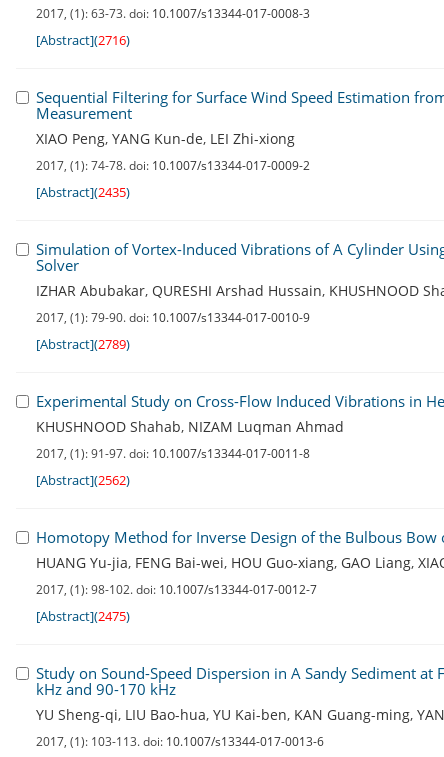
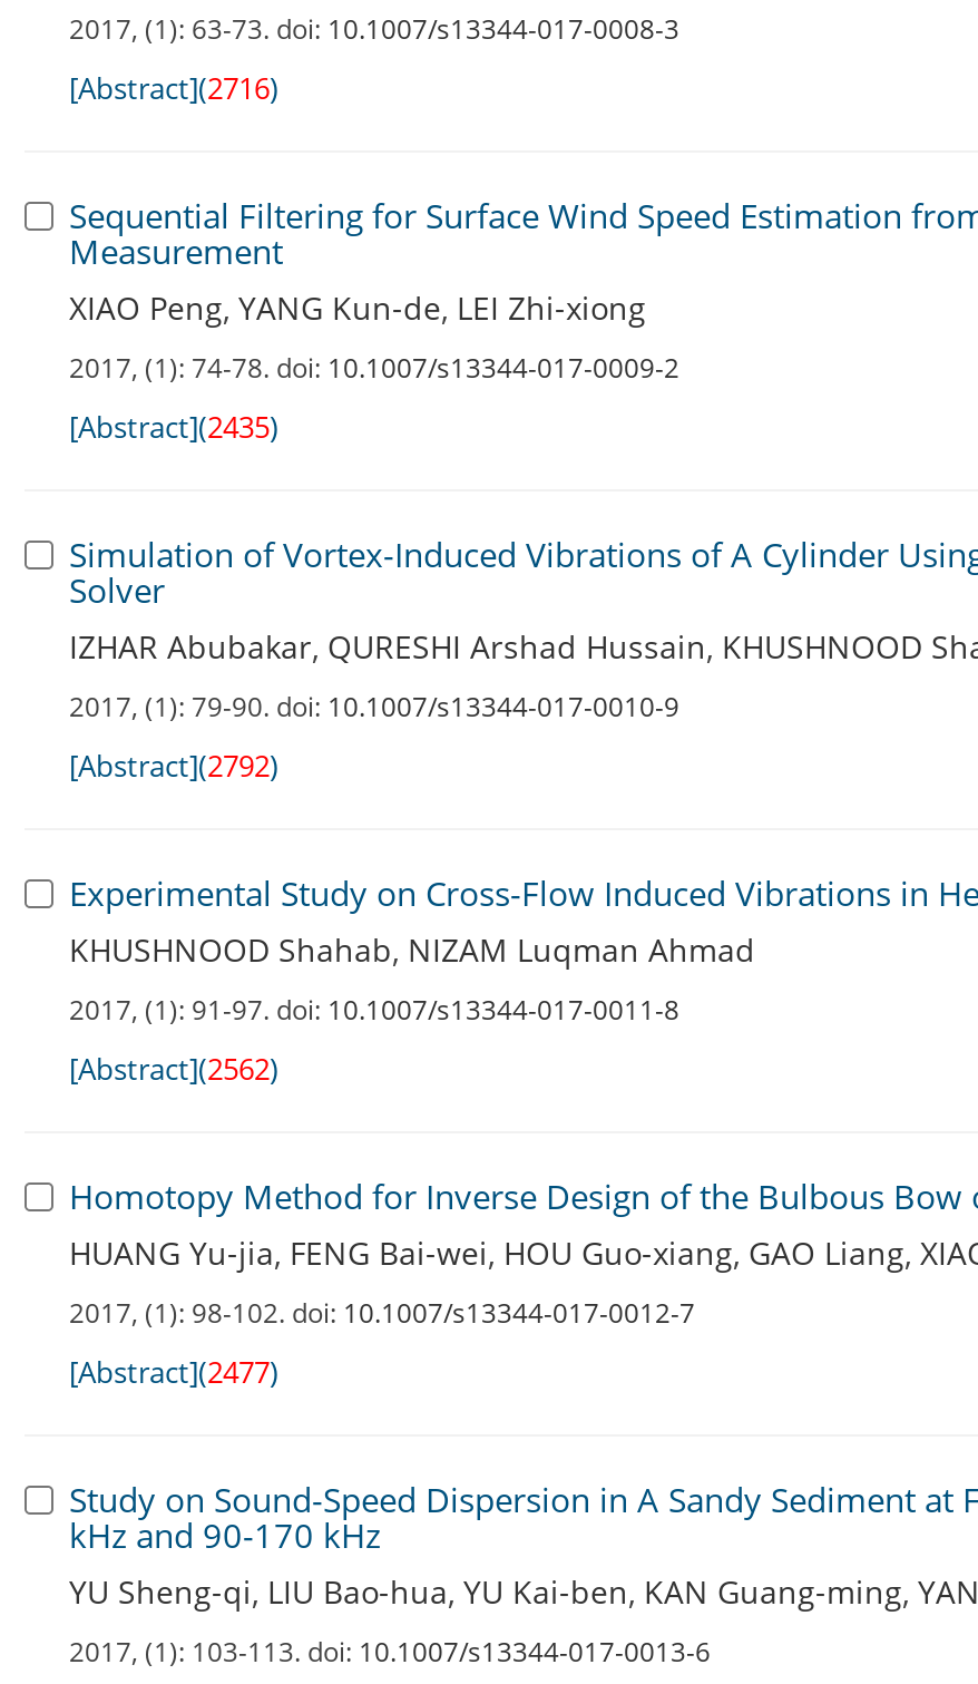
- [Abstract](2789)
+ [Abstract](2792)

- [Abstract](2475)
+ [Abstract](2477)
